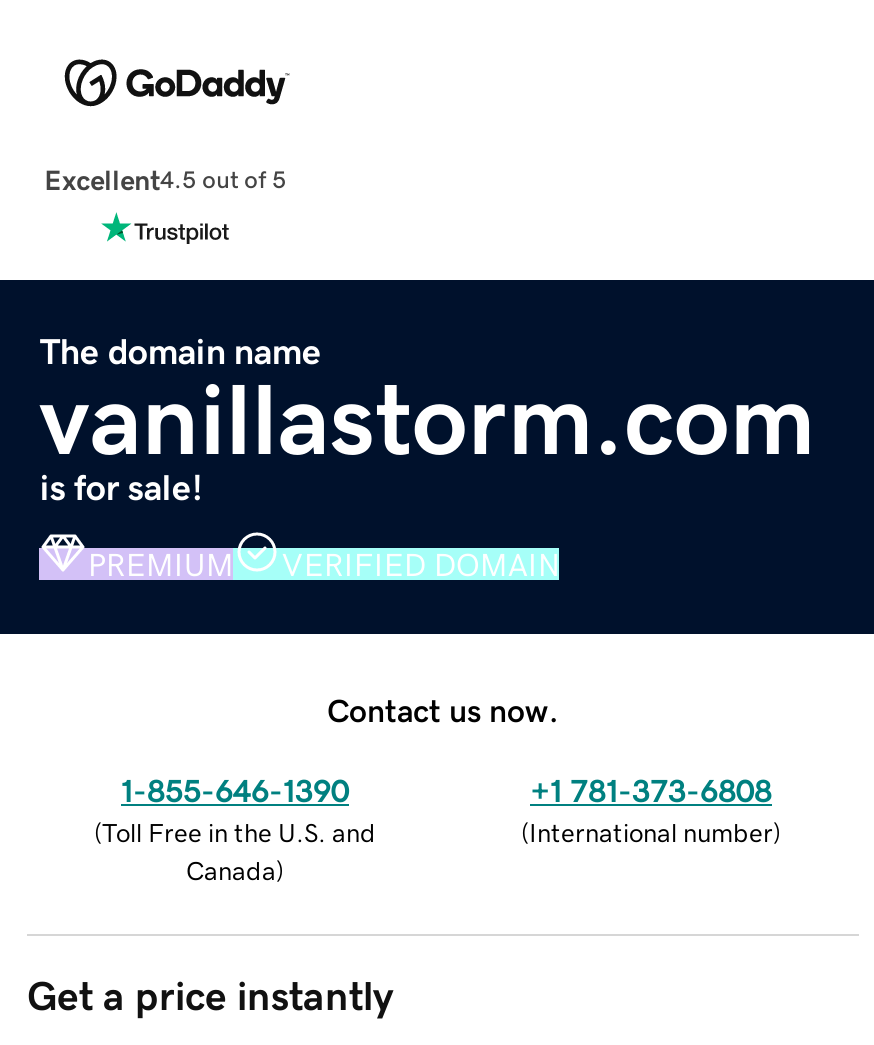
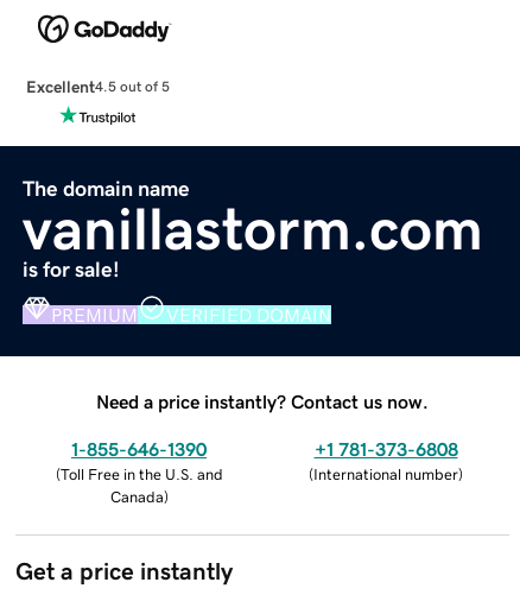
- Contact us now.
+ Need a price instantly? Contact us now.
